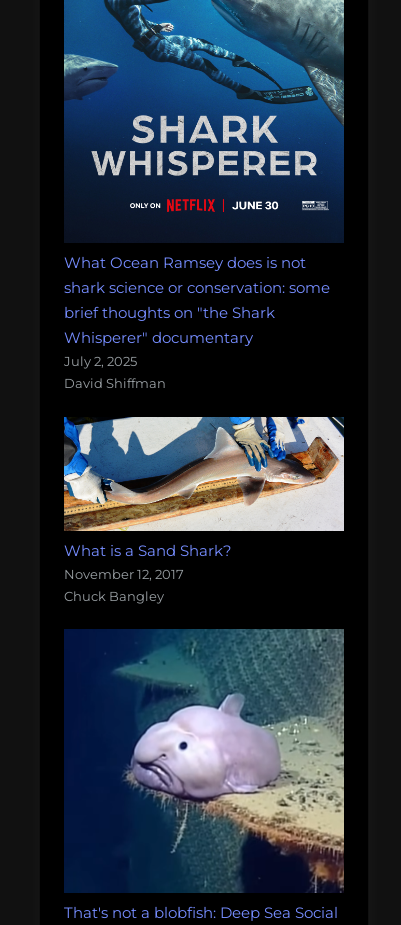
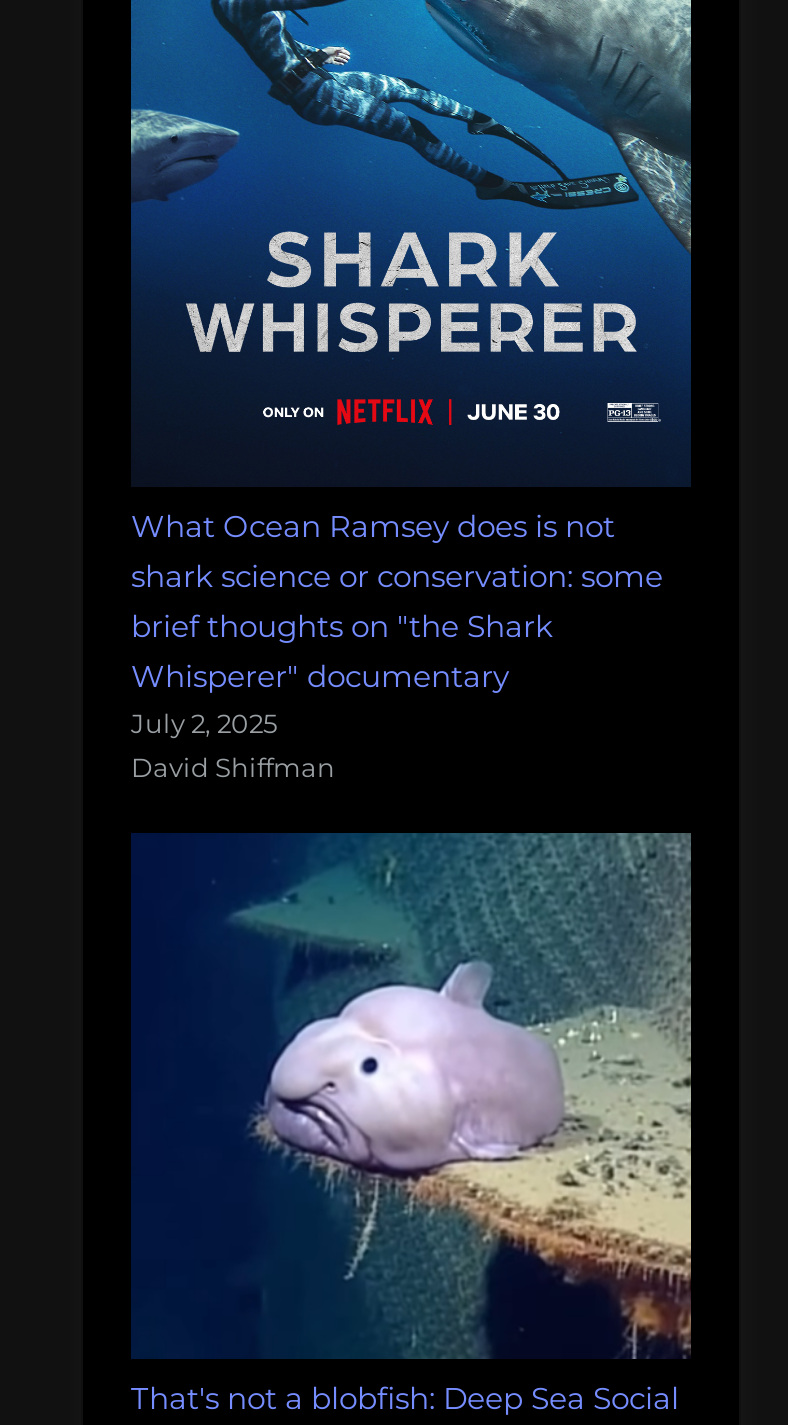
- [image]
- What is a Sand Shark?
- November 12, 2017
- Chuck Bangley
